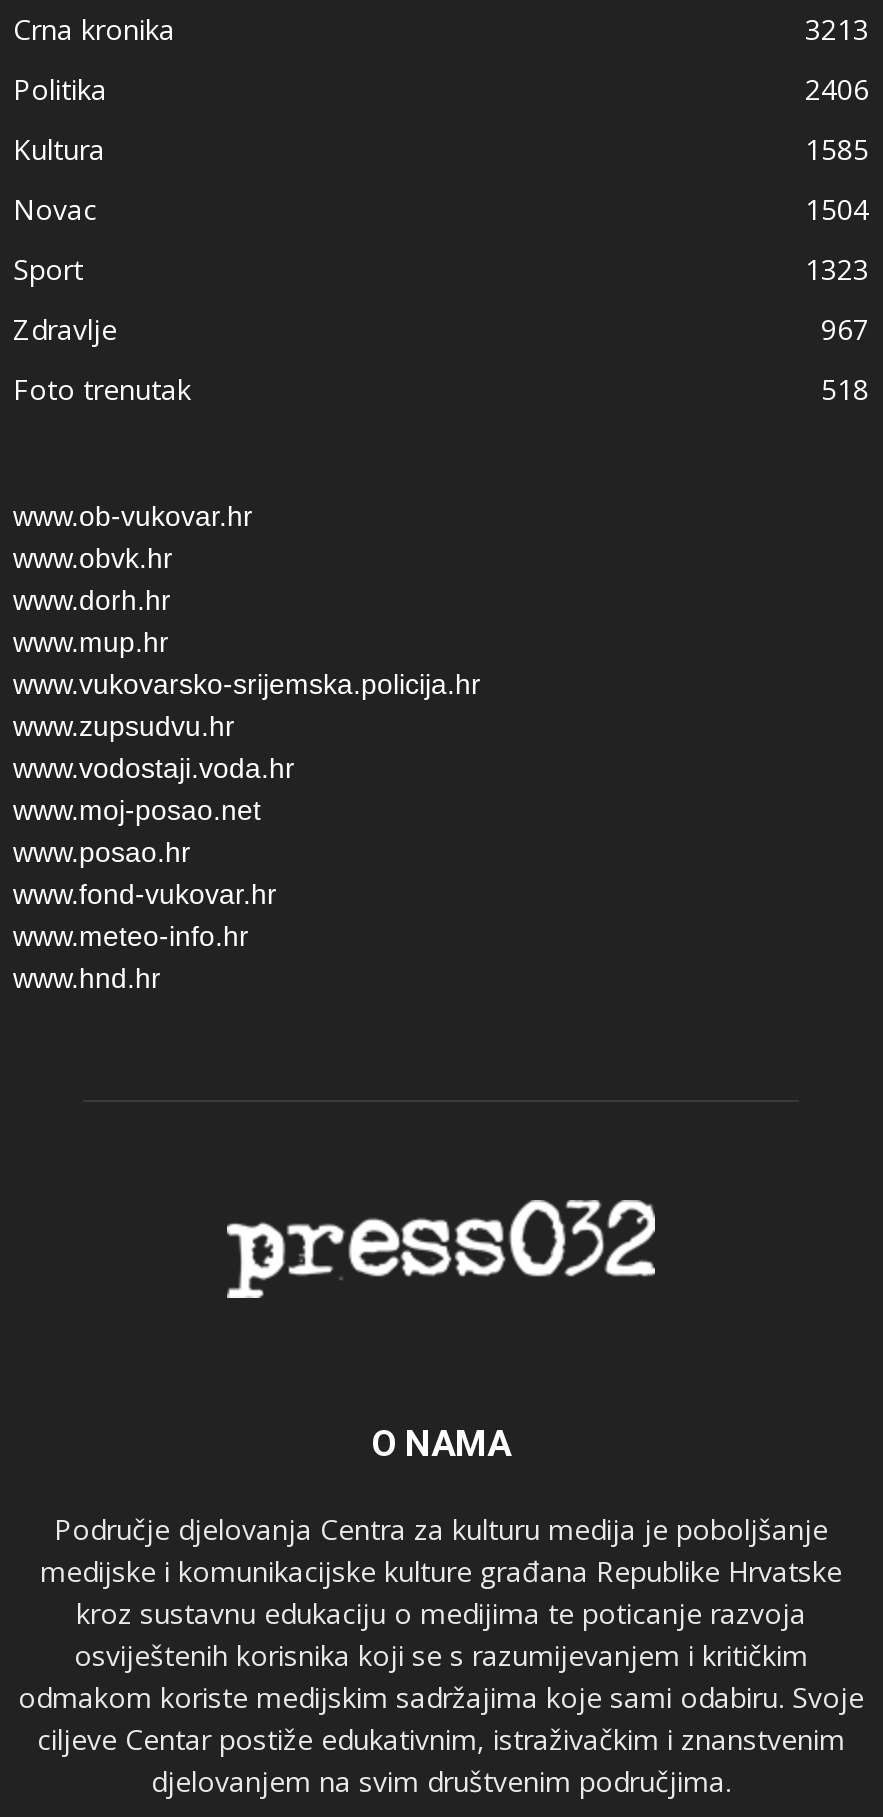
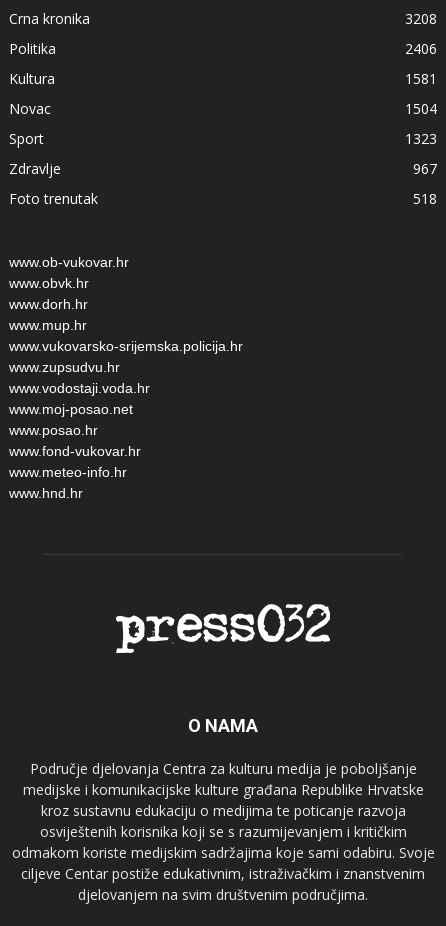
- 3213
+ 3208

- 1585
+ 1581
